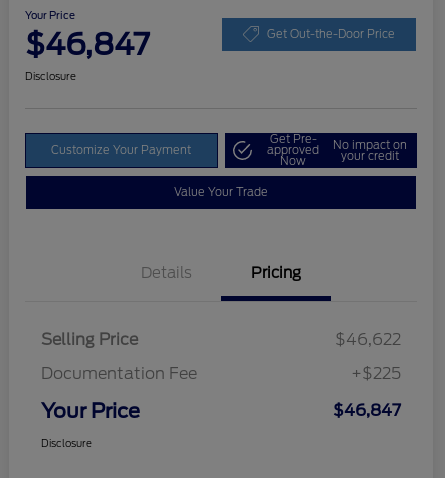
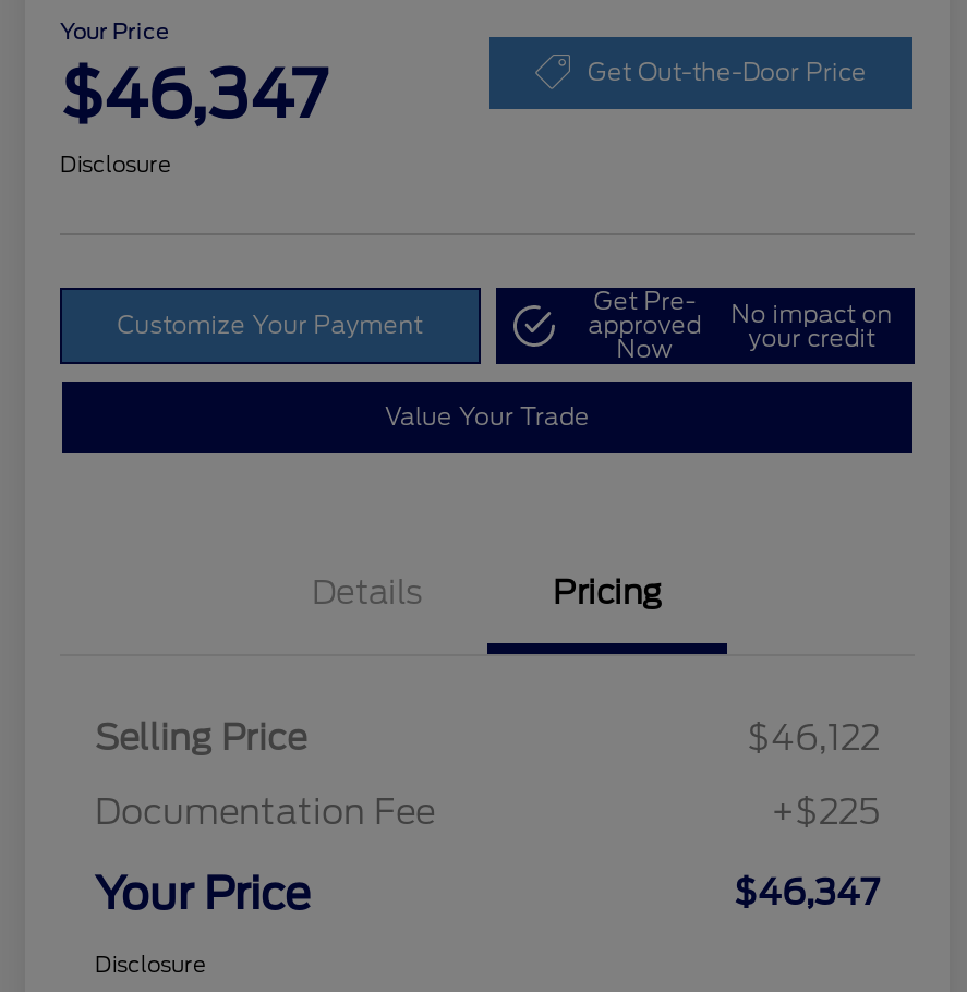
- $46,847
+ $46,347

- $46,622
+ $46,122

- $46,847
+ $46,347
